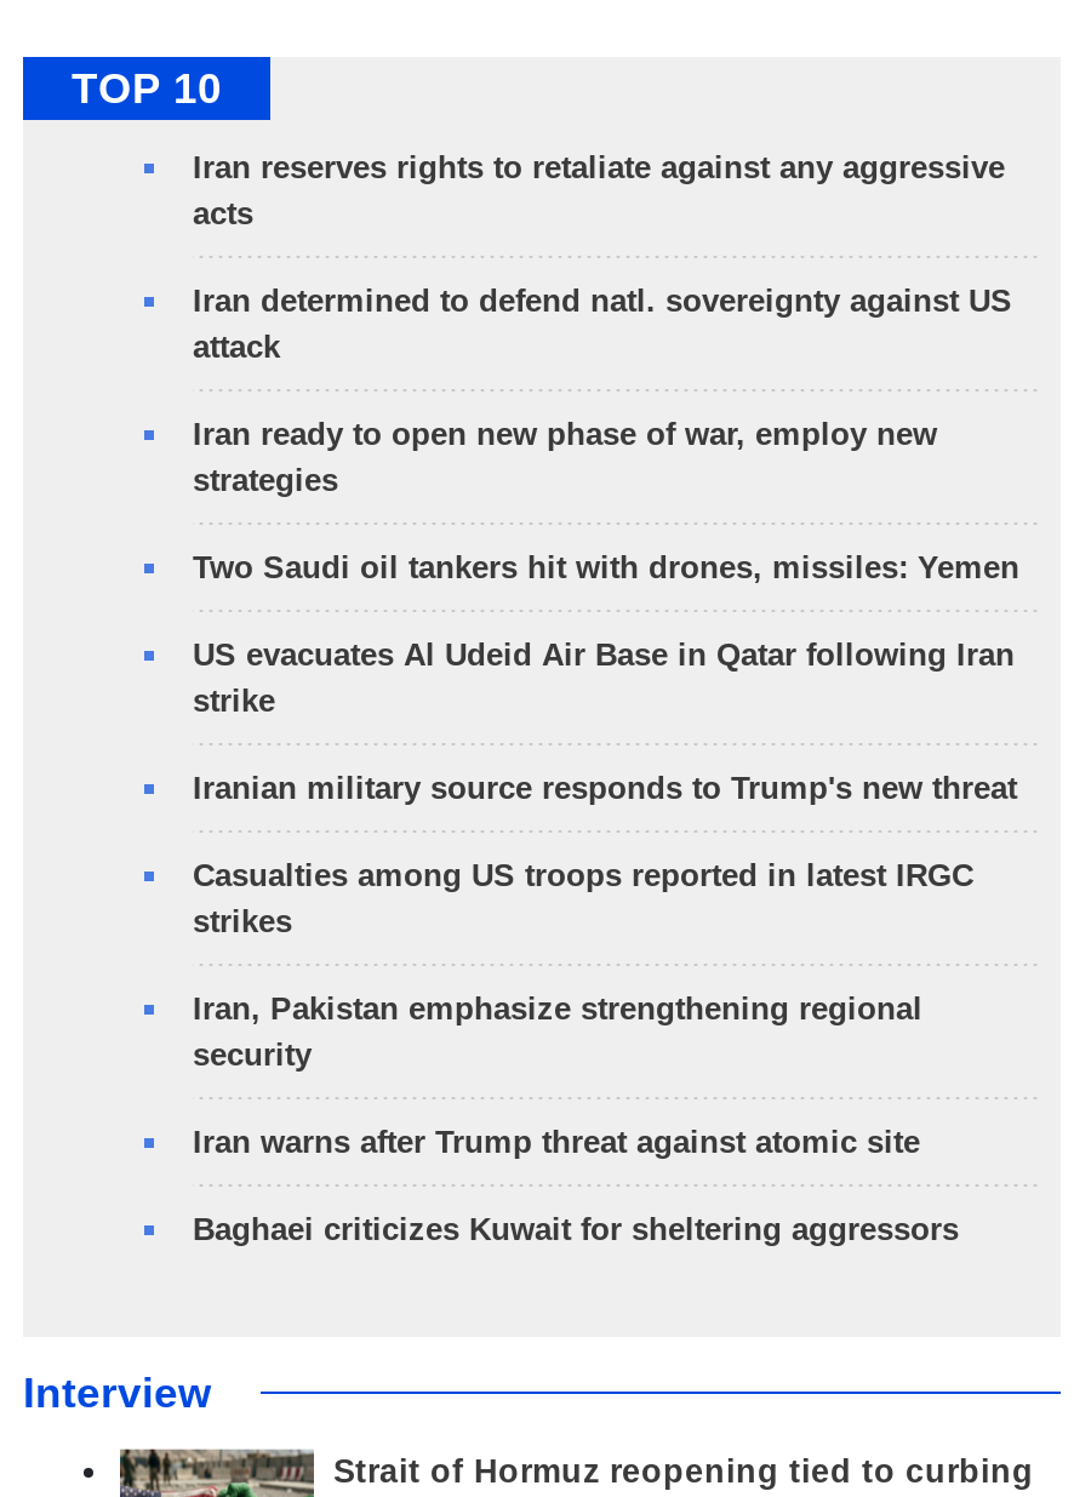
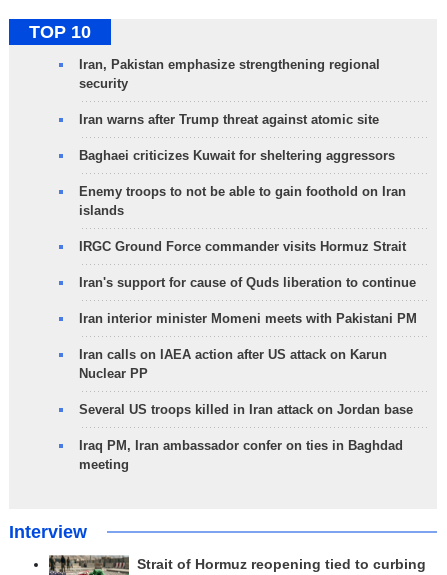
- Iran reserves rights to retaliate against any aggressive
- acts
- Iran determined to defend natl. sovereignty against US
- attack
- Iran ready to open new phase of war, employ new
- strategies
- Two Saudi oil tankers hit with drones, missiles: Yemen
- US evacuates Al Udeid Air Base in Qatar following Iran
- strike
- Iranian military source responds to Trump's new threat
- Casualties among US troops reported in latest IRGC
- strikes

moved up: Iran, Pakistan emphasize strengthening regional | security | Iran warns after Trump threat against atomic site | Baghaei criticizes Kuwait for sheltering aggressors

+ Enemy troops to not be able to gain foothold on Iran
+ islands
+ IRGC Ground Force commander visits Hormuz Strait
+ Iran's support for cause of Quds liberation to continue
+ Iran interior minister Momeni meets with Pakistani PM
+ Iran calls on IAEA action after US attack on Karun
+ Nuclear PP
+ Several US troops killed in Iran attack on Jordan base
+ Iraq PM, Iran ambassador confer on ties in Baghdad
+ meeting
